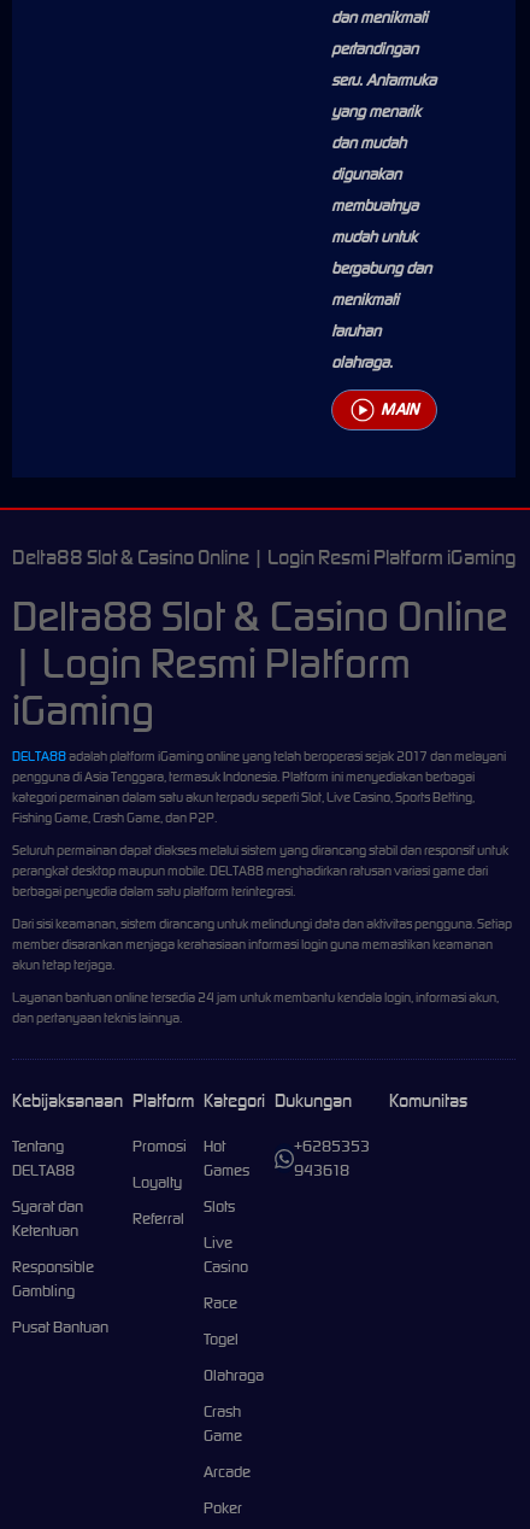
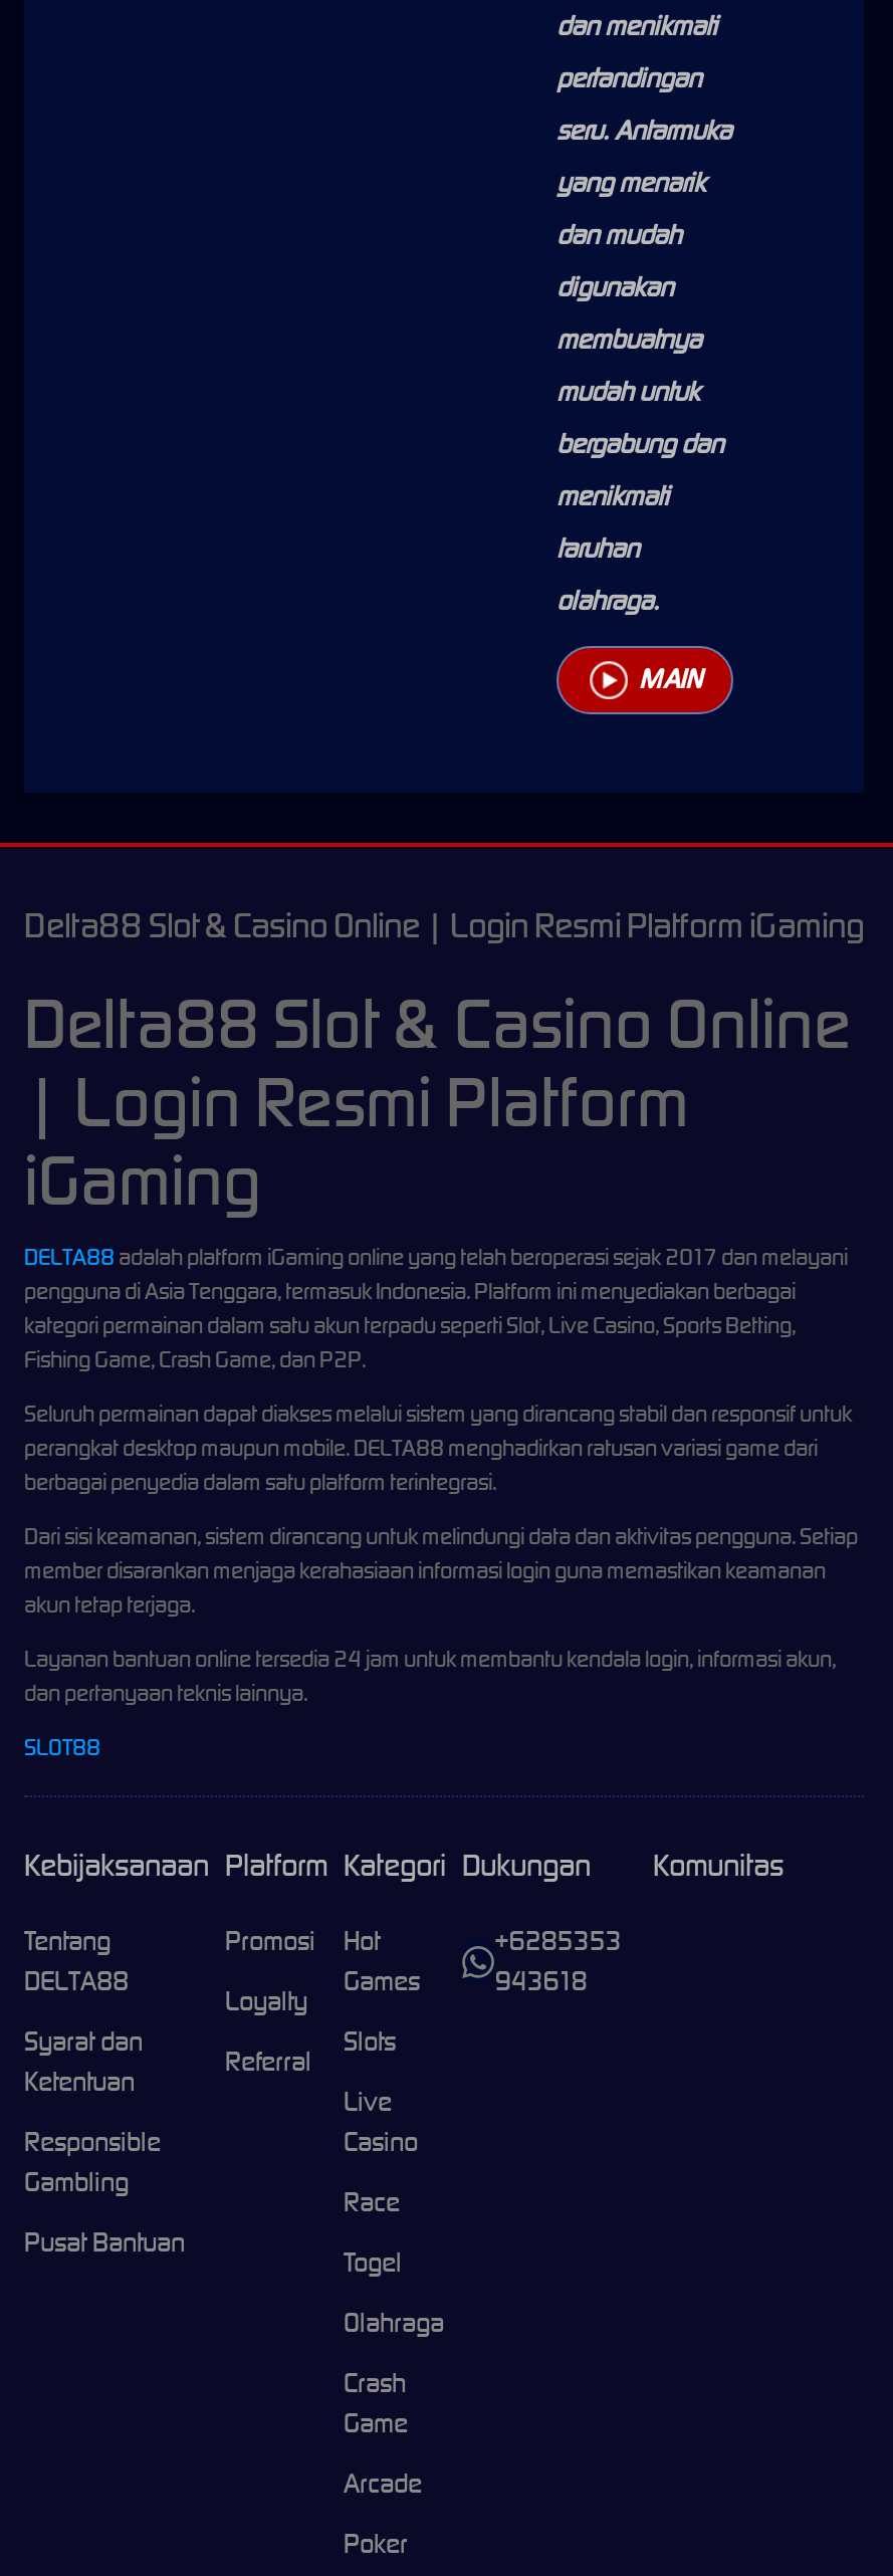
+ SLOT88
